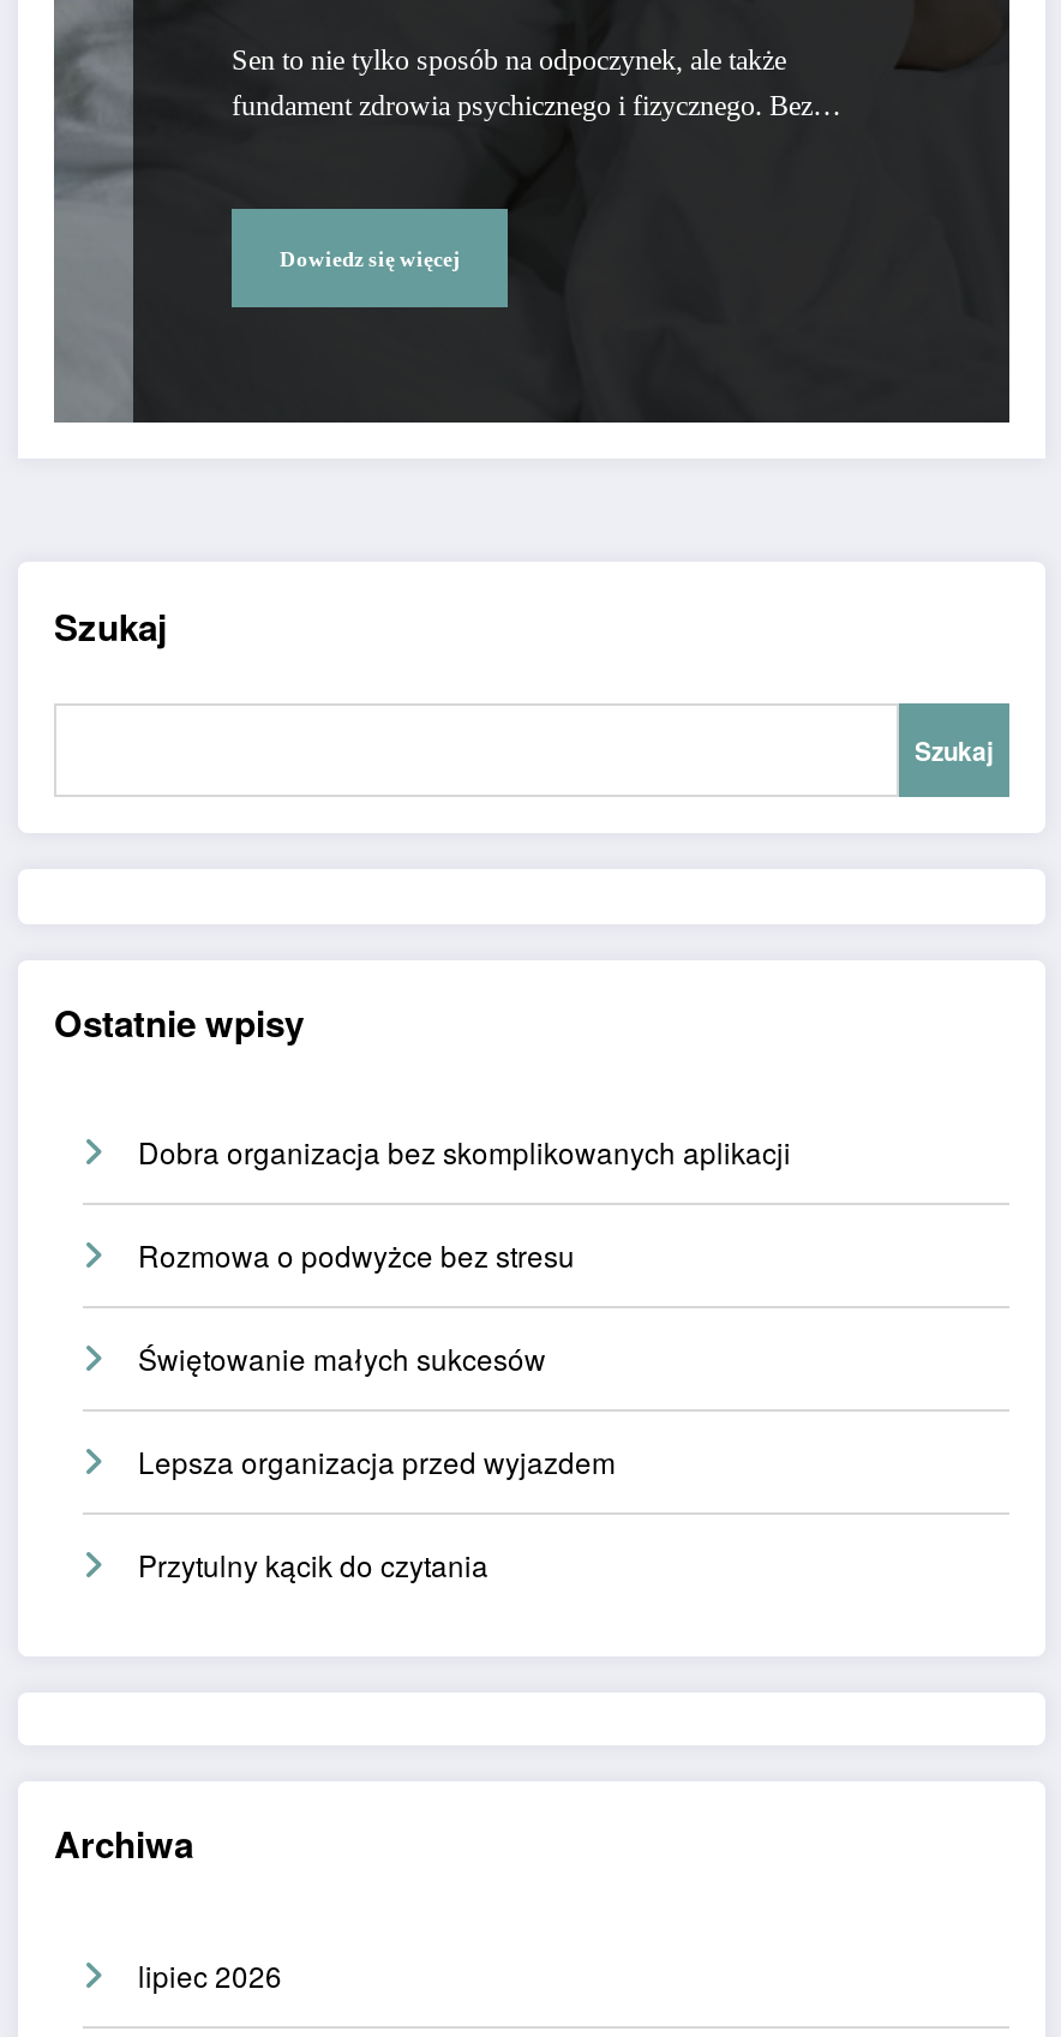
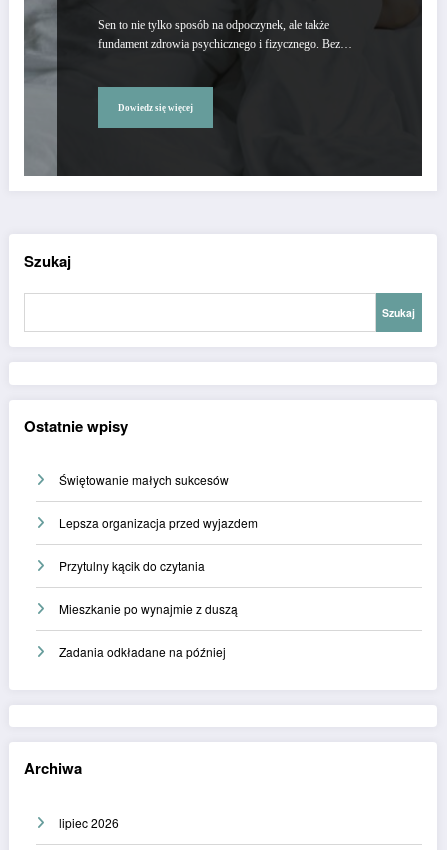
- Dobra organizacja bez skomplikowanych aplikacji
- Rozmowa o podwyżce bez stresu

moved up: Świętowanie małych sukcesów | Lepsza organizacja przed wyjazdem | Przytulny kącik do czytania

+ Mieszkanie po wynajmie z duszą
+ Zadania odkładane na później
